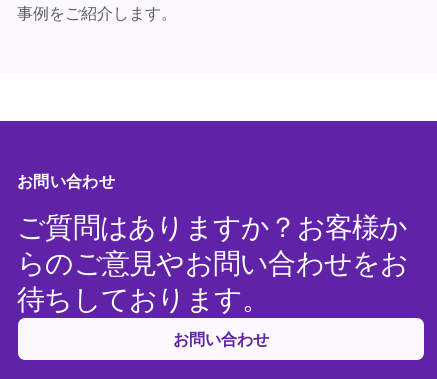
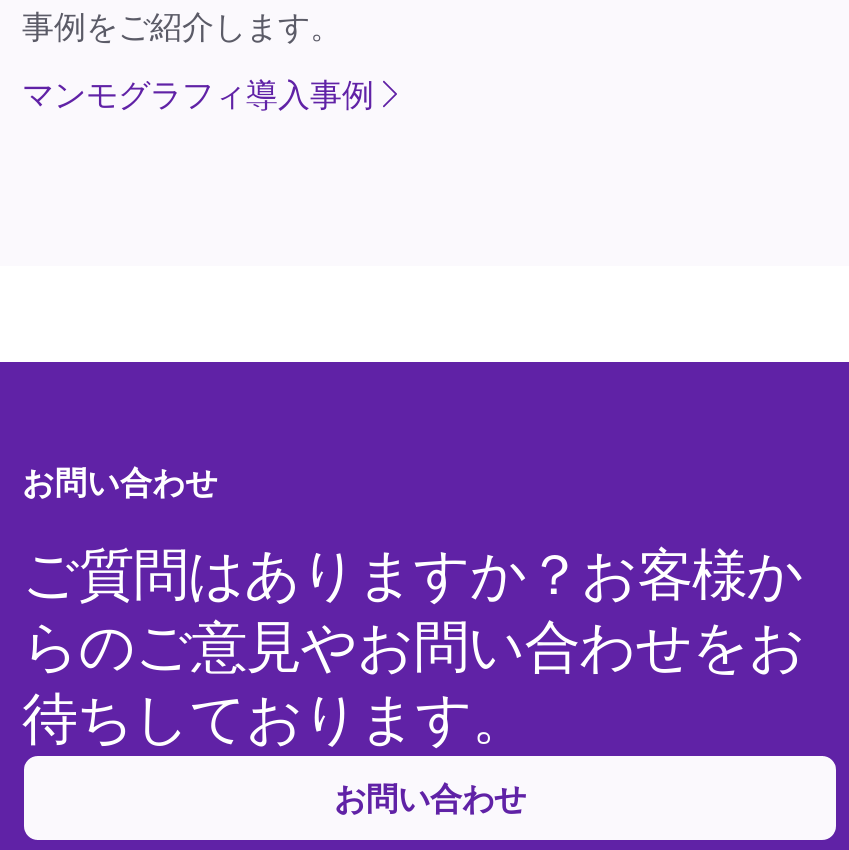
+ マンモグラフィ導入事例
